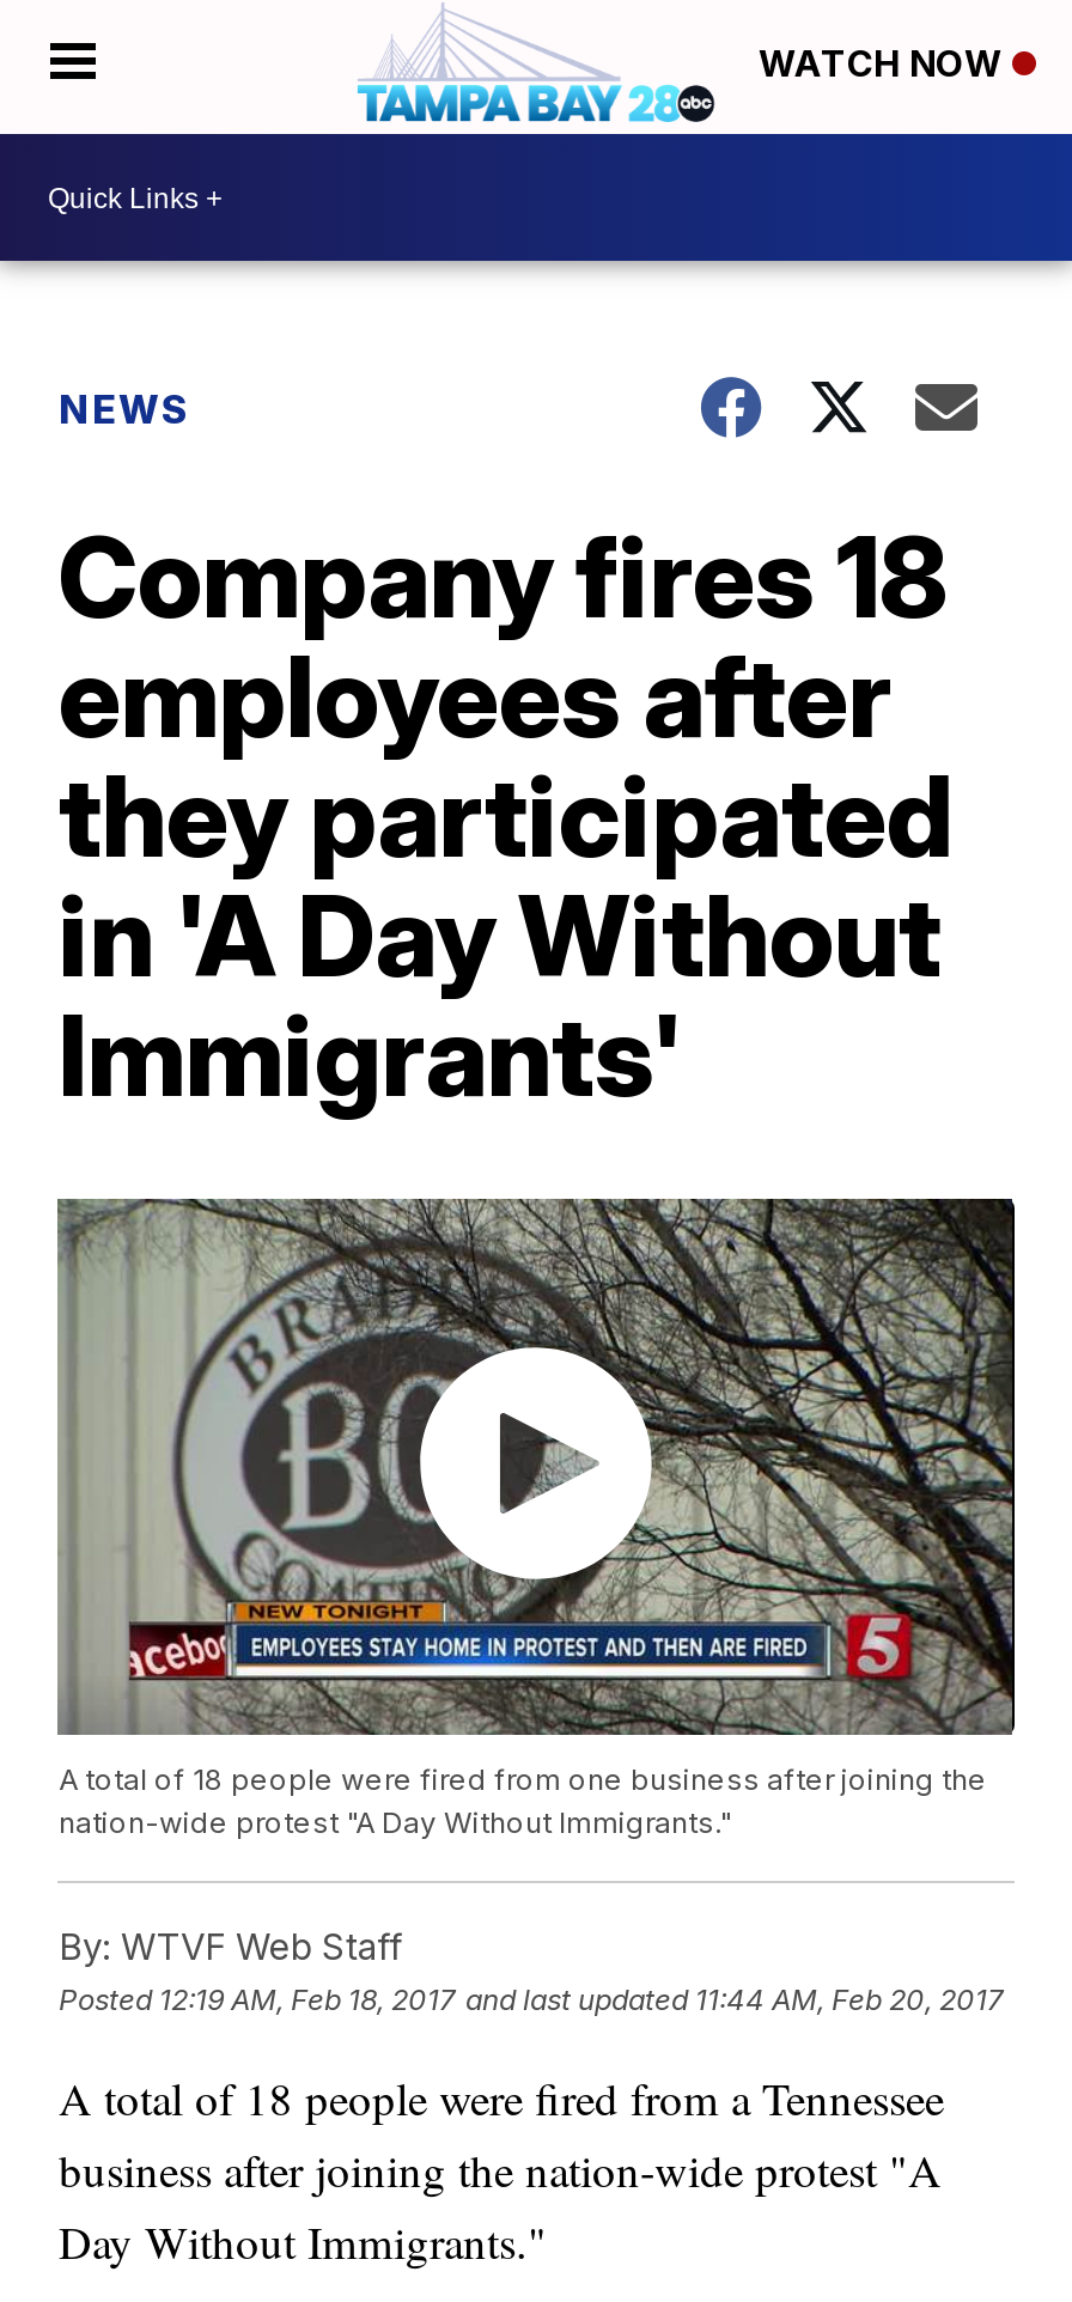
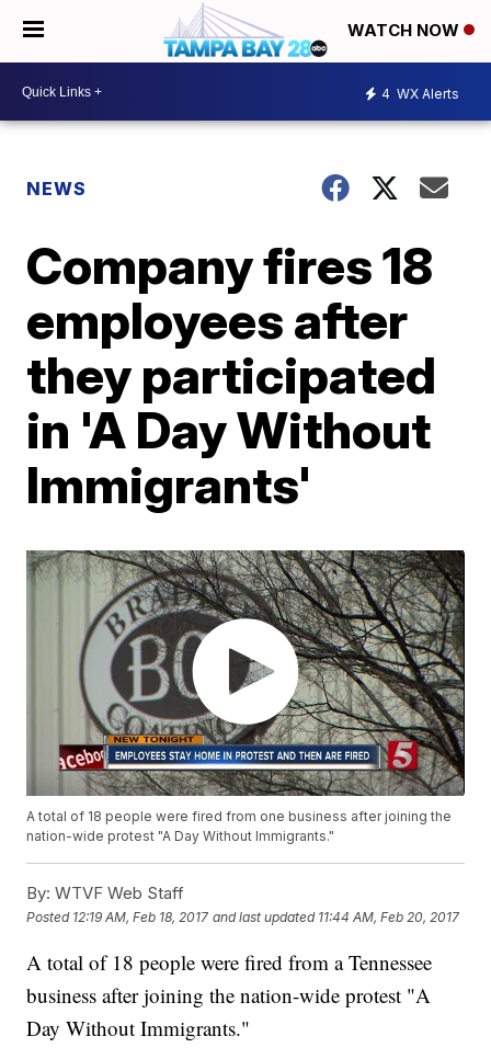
+ 4 WX Alerts
